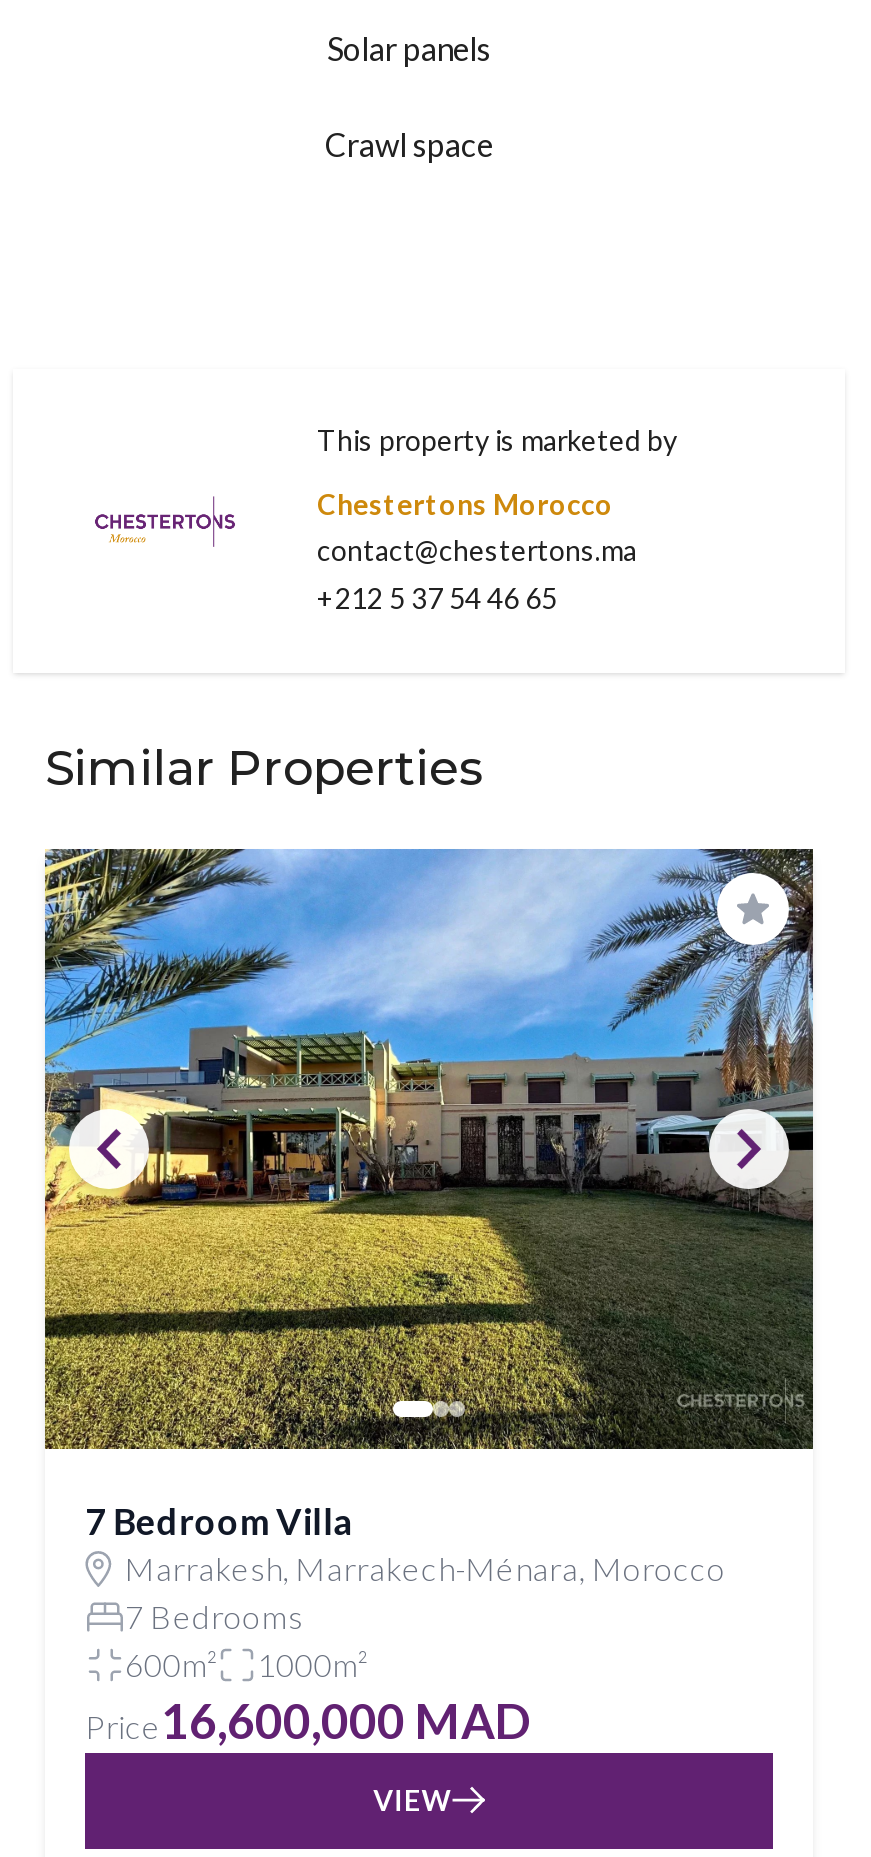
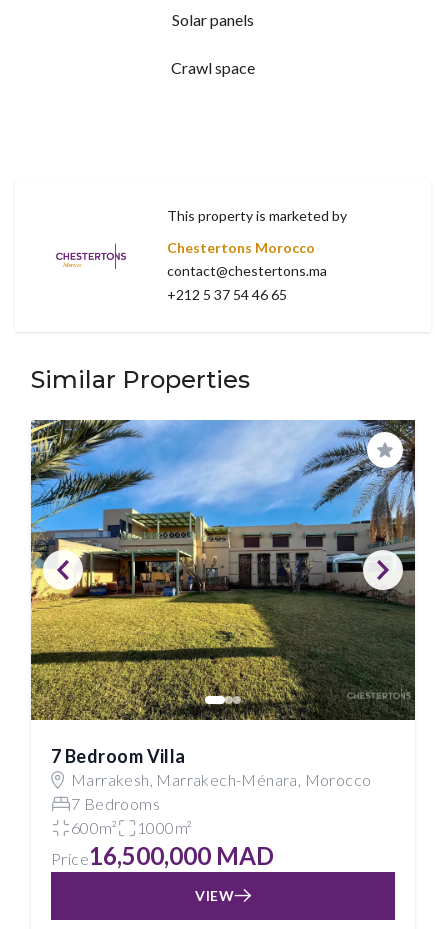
- Price16,600,000 MAD
+ Price16,500,000 MAD
